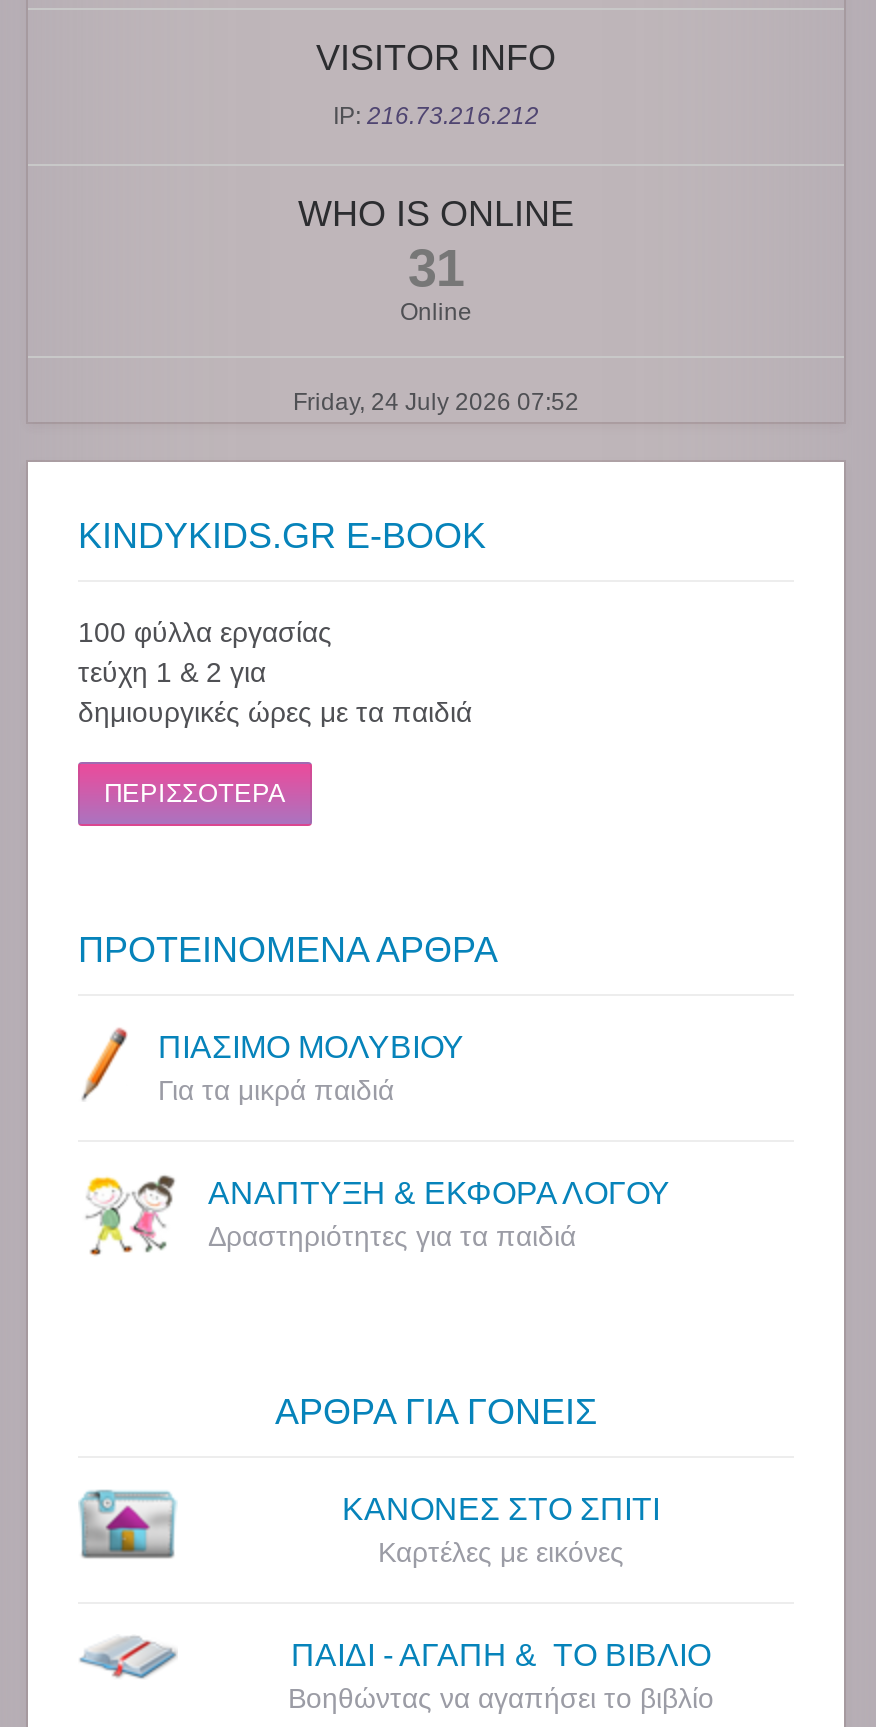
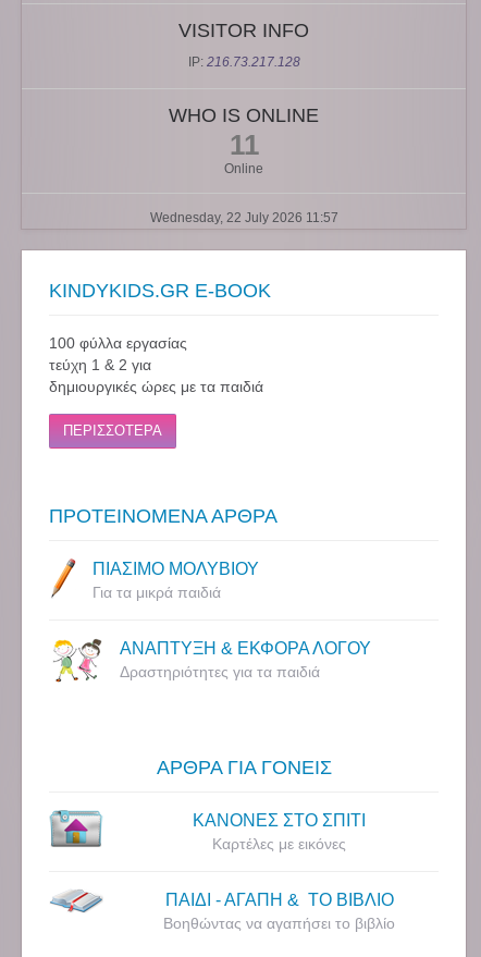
- IP: 216.73.216.212
+ IP: 216.73.217.128

- 31
+ 11

- Friday, 24 July 2026 07:52
+ Wednesday, 22 July 2026 11:57
